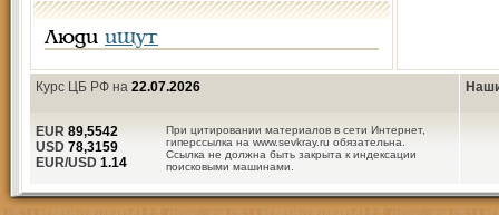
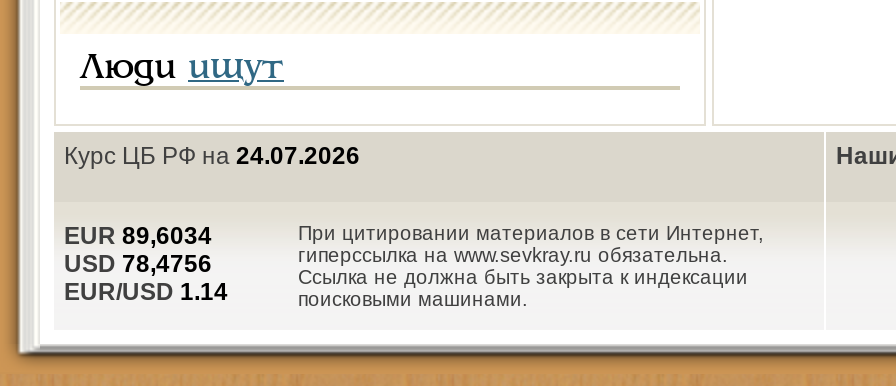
- Курс ЦБ РФ на 22.07.2026
+ Курс ЦБ РФ на 24.07.2026

- EUR 89,5542
+ EUR 89,6034

- USD 78,3159
+ USD 78,4756
